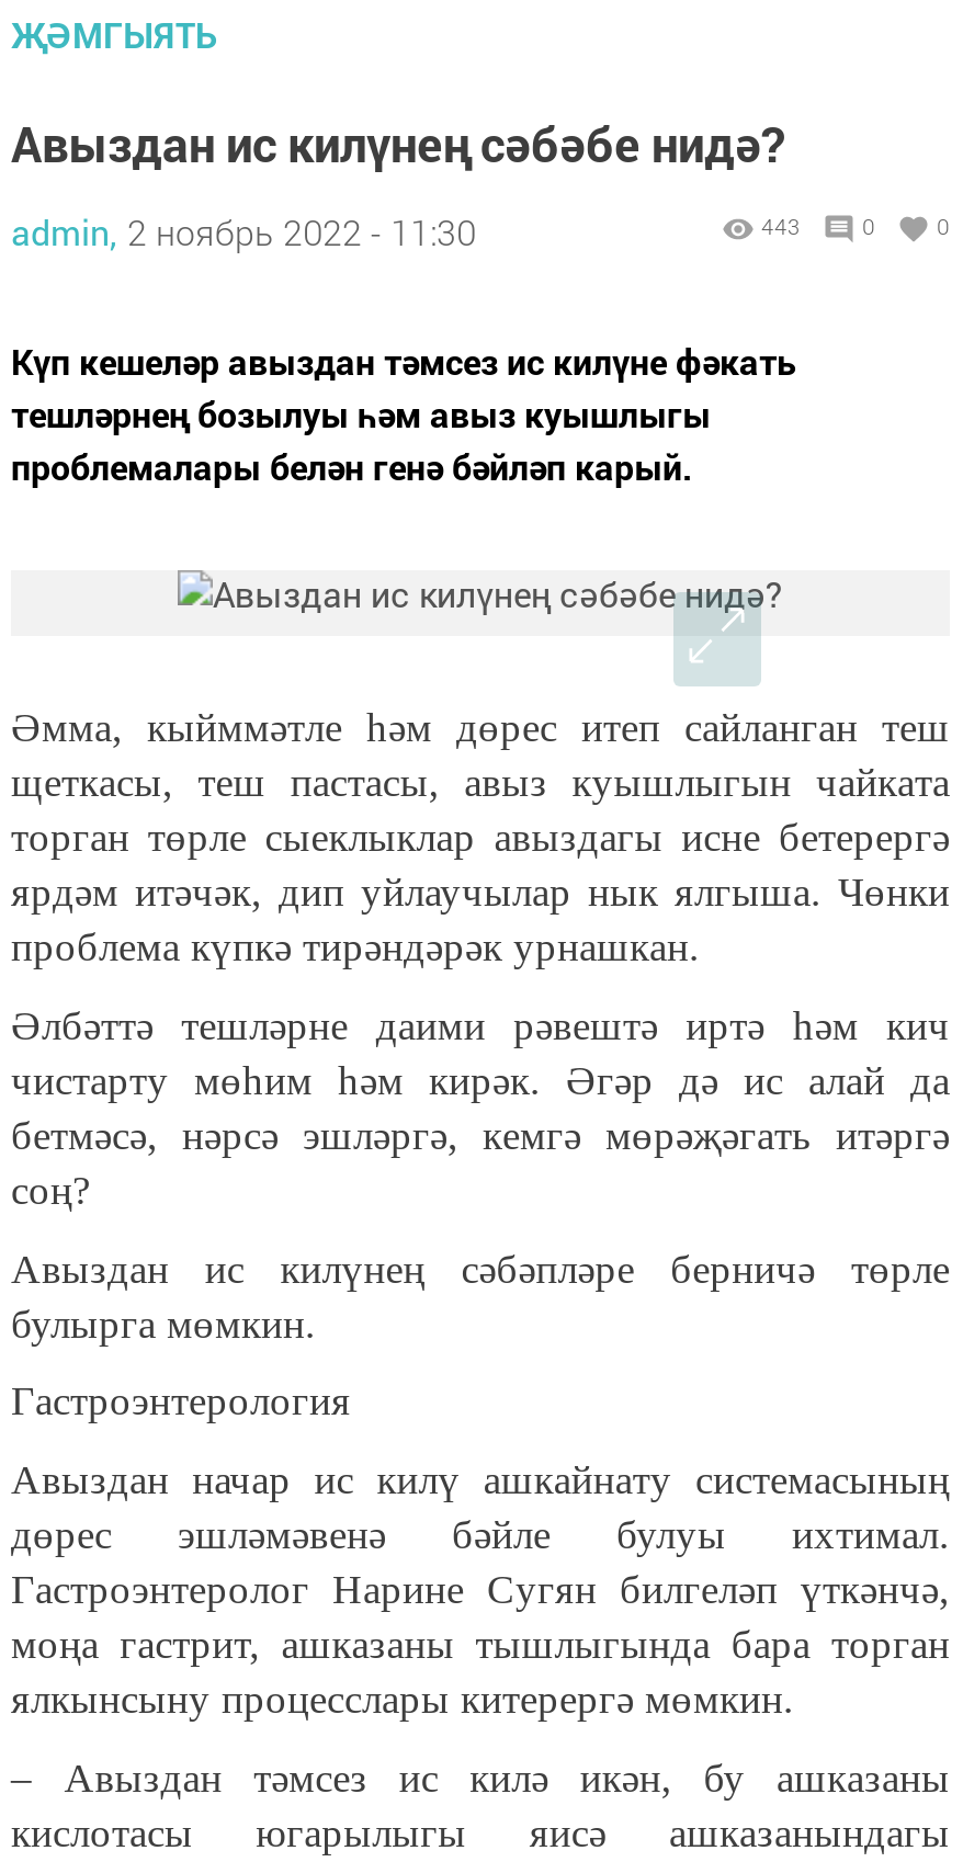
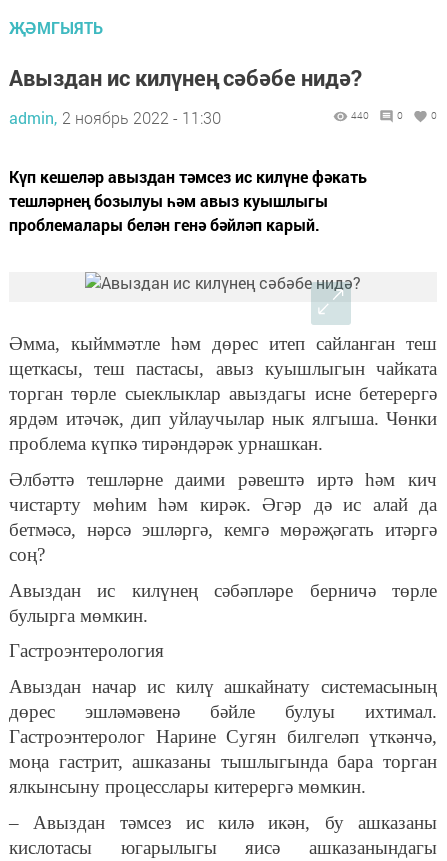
- 443
+ 440
